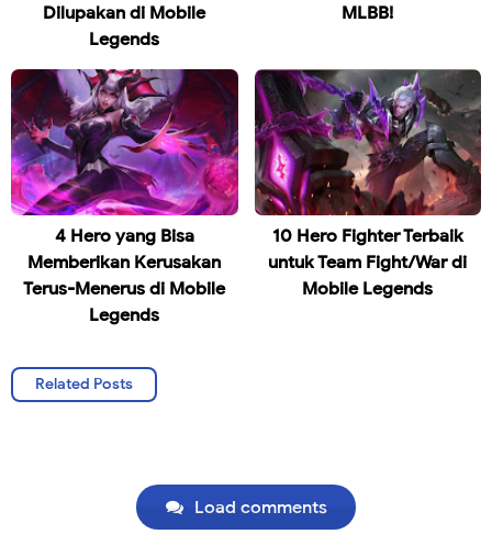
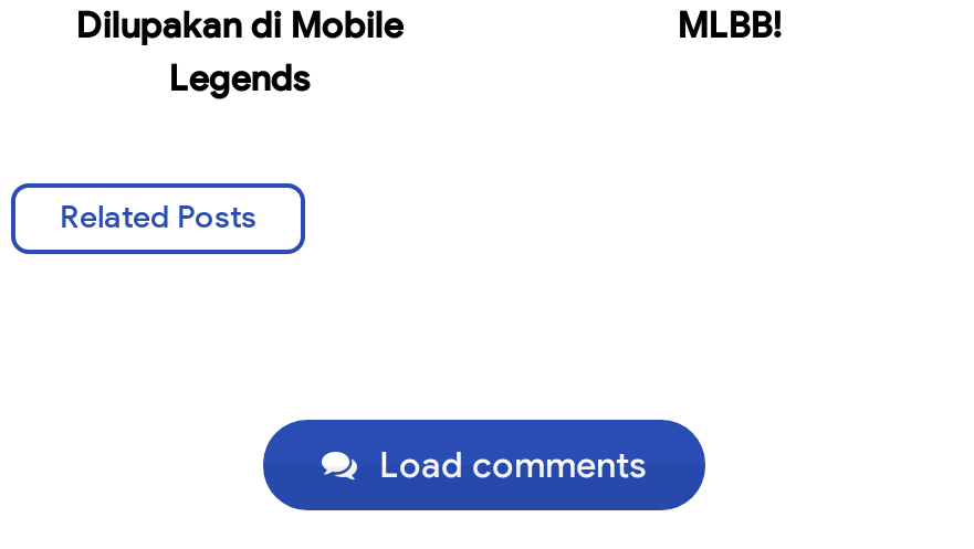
- [image]
- 4 Hero yang Bisa
- Memberikan Kerusakan
- Terus-Menerus di Mobile
- Legends

- [image]
- 10 Hero Fighter Terbaik
- untuk Team Fight/War di
- Mobile Legends
